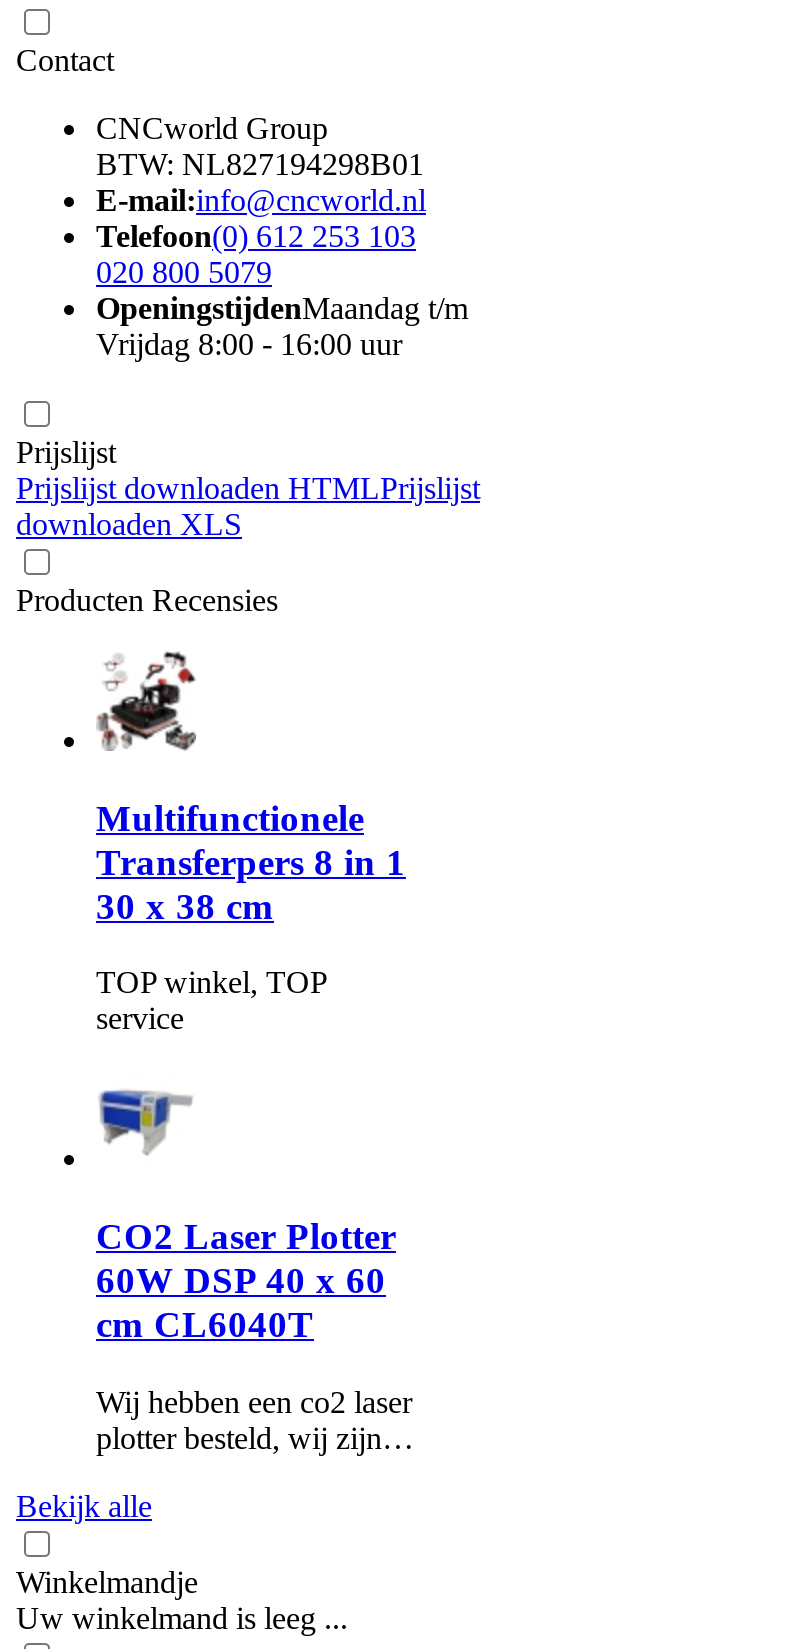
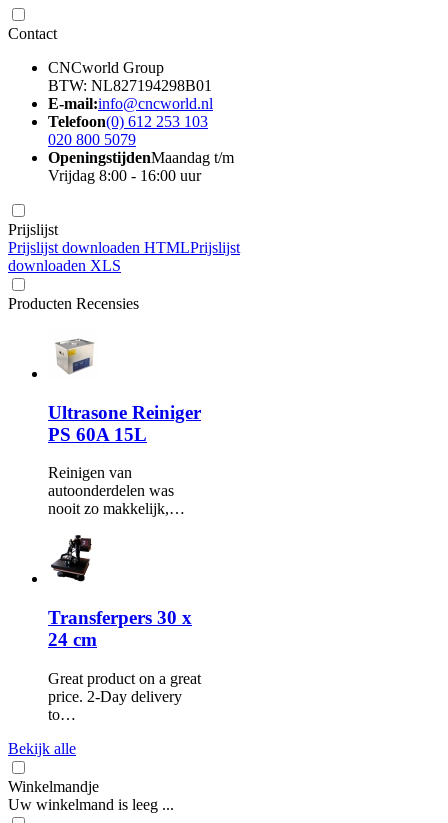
- [image]
- Multifunctionele
- Transferpers 8 in 1
- 30 x 38 cm
+ [image]
+ Ultrasone Reiniger
+ PS 60A 15L

- TOP winkel, TOP
- service
+ Reinigen van
+ autoonderdelen was
+ nooit zo makkelijk,…

- [image]
- CO2 Laser Plotter
- 60W DSP 40 x 60
- cm CL6040T
+ [image]
+ Transferpers 30 x
+ 24 cm

- Wij hebben een co2 laser
- plotter besteld, wij zijn…
+ Great product on a great
+ price. 2-Day delivery
+ to…
